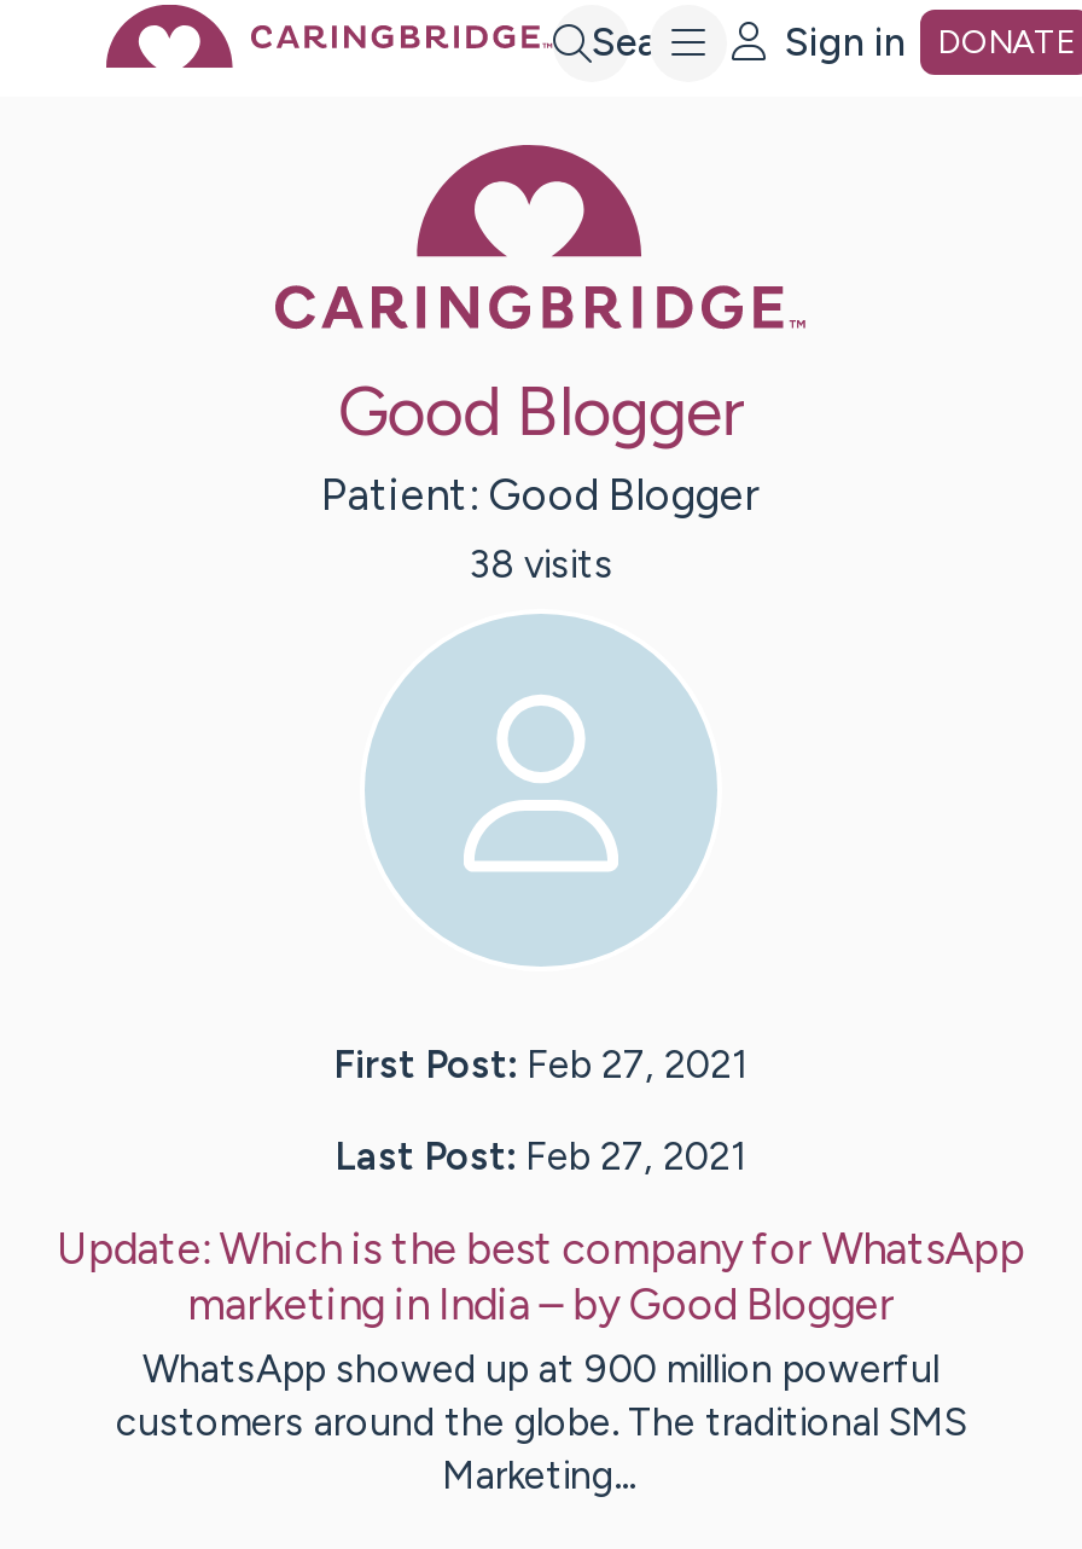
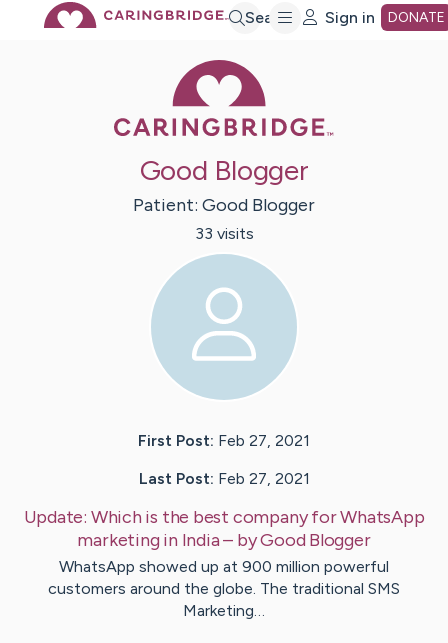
- 38 visits
+ 33 visits
